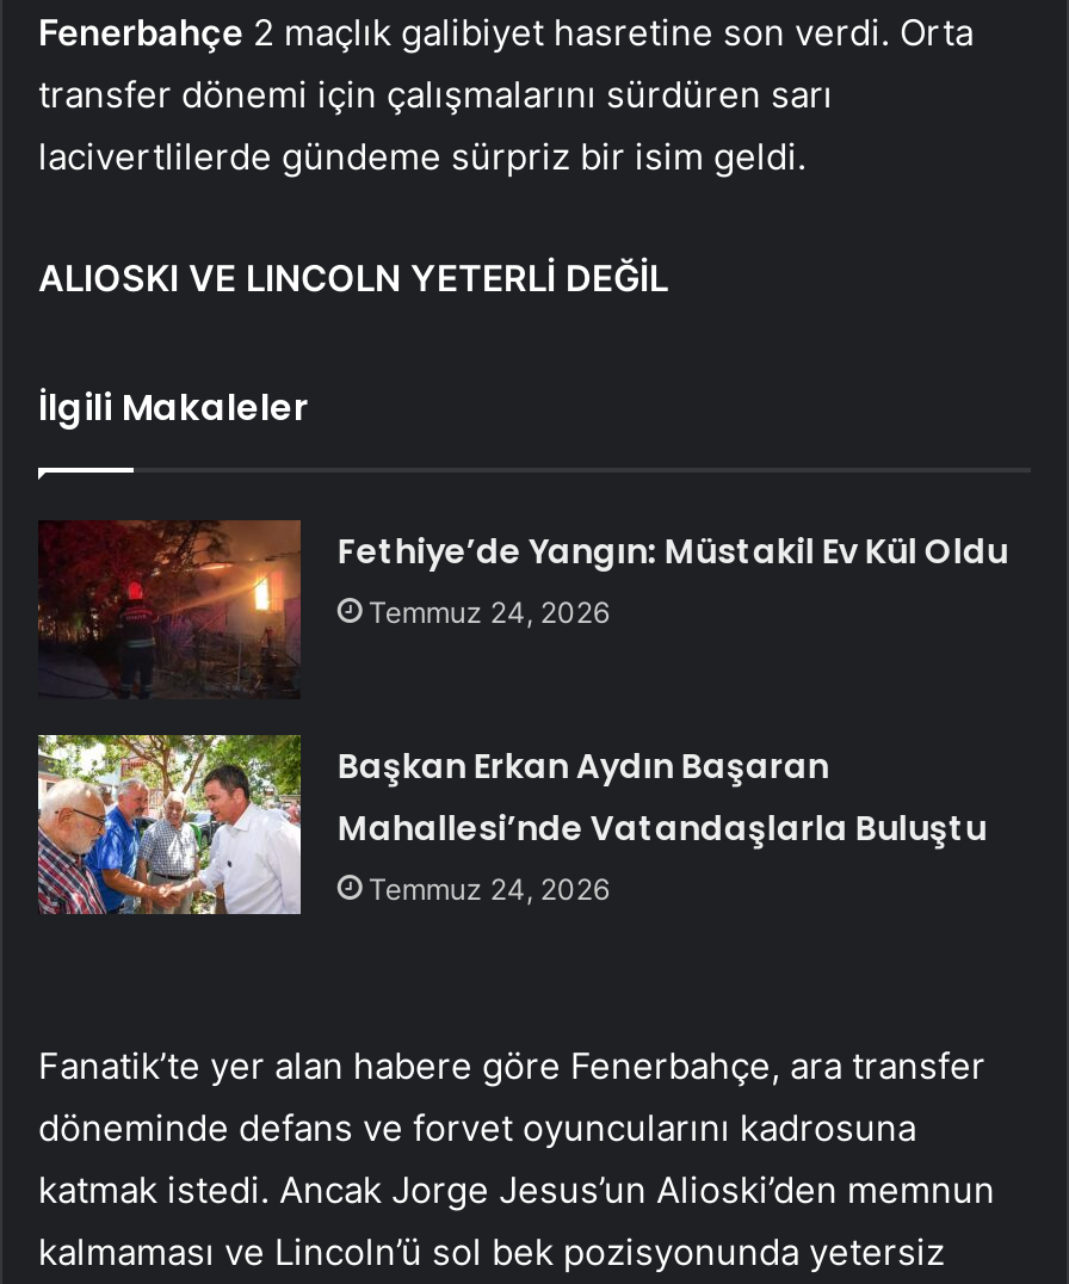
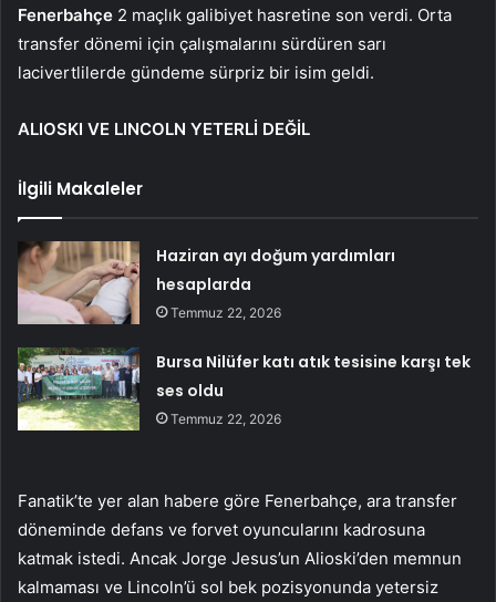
- [image]
- Fethiye’de Yangın: Müstakil Ev Kül Oldu
- Temmuz 24, 2026
+ [image]
+ Haziran ayı doğum yardımları
+ hesaplarda
+ Temmuz 22, 2026

- [image]
- Başkan Erkan Aydın Başaran
- Mahallesi’nde Vatandaşlarla Buluştu
- Temmuz 24, 2026
+ [image]
+ Bursa Nilüfer katı atık tesisine karşı tek
+ ses oldu
+ Temmuz 22, 2026
